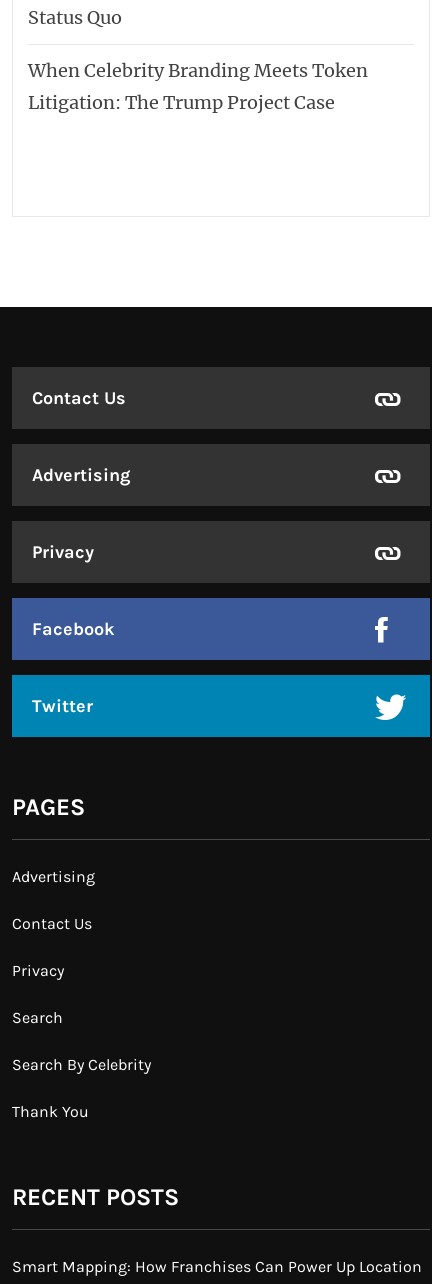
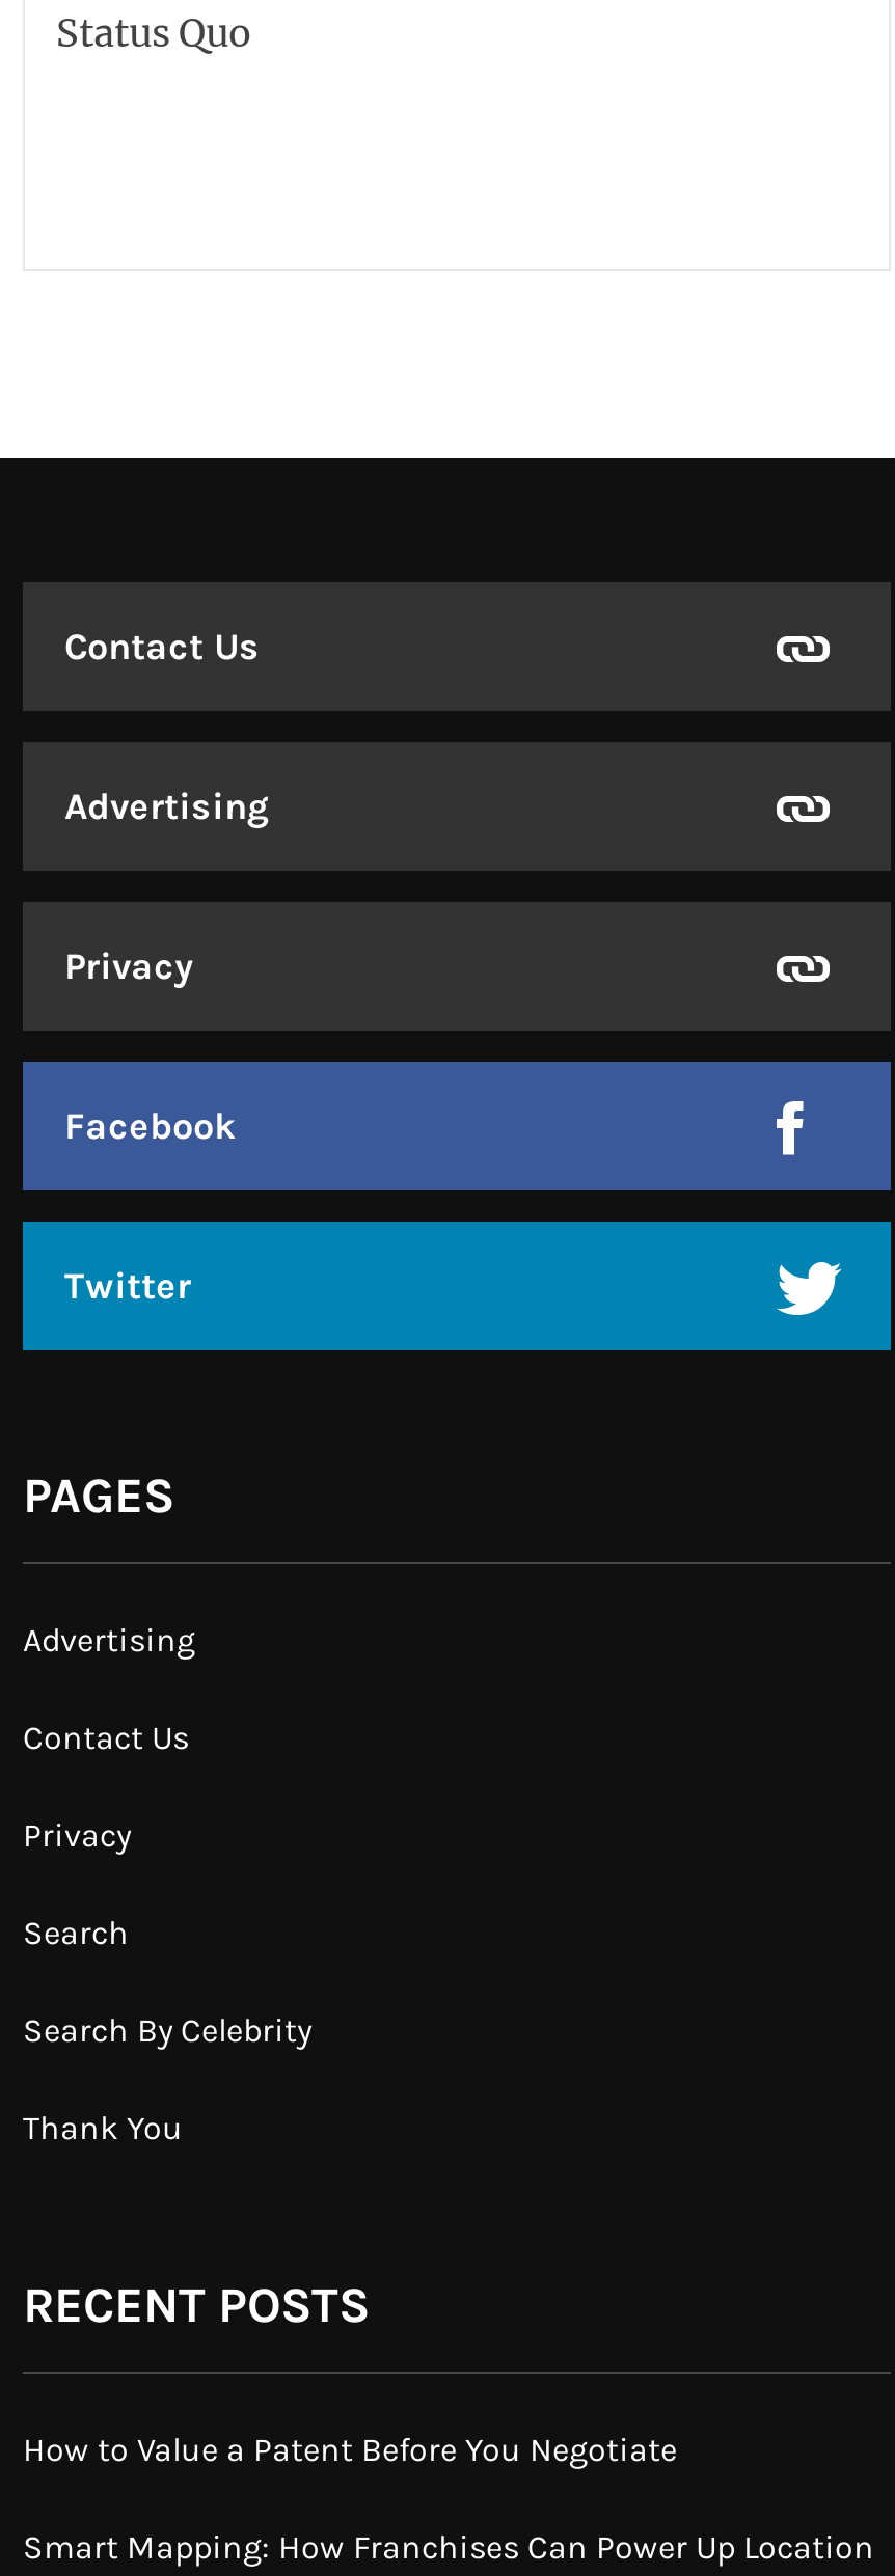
- When Celebrity Branding Meets Token
- Litigation: The Trump Project Case

moved up: Contact Us | Advertising | Privacy | ... | Thank You | RECENT POSTS

+ How to Value a Patent Before You Negotiate
